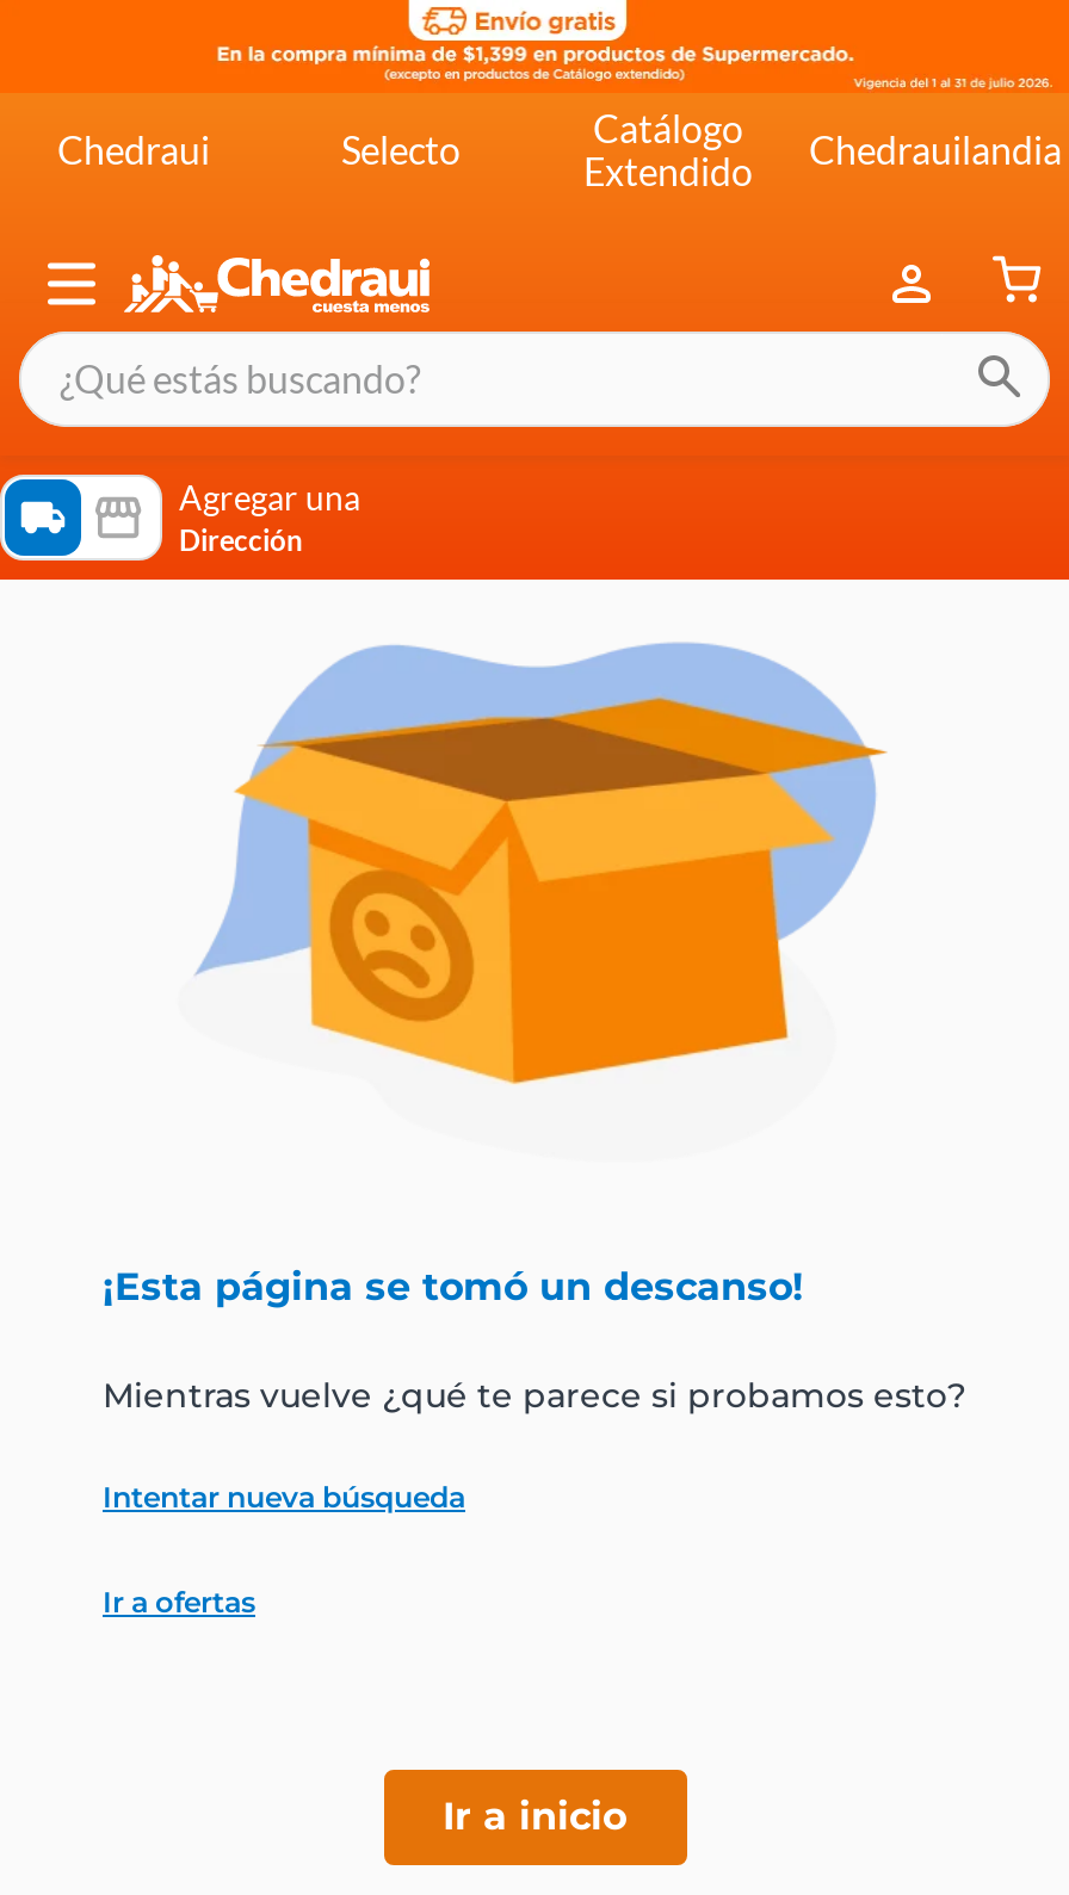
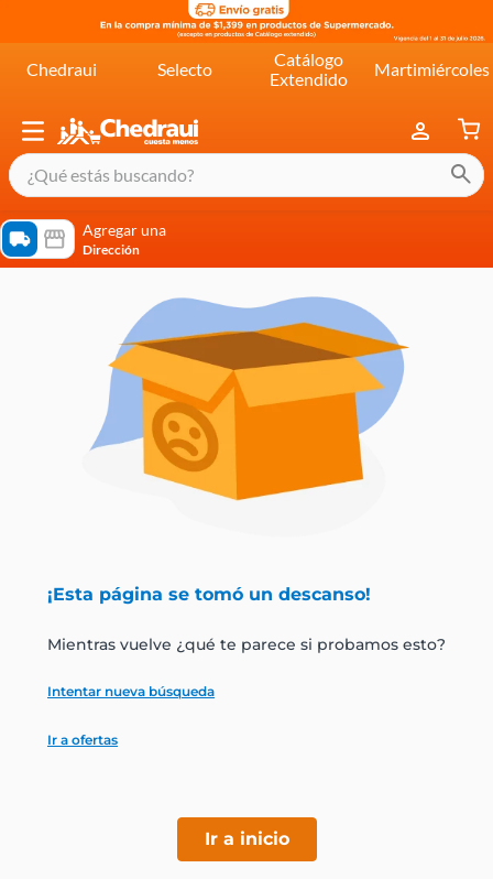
- Chedrauilandia
+ Martimiércoles
